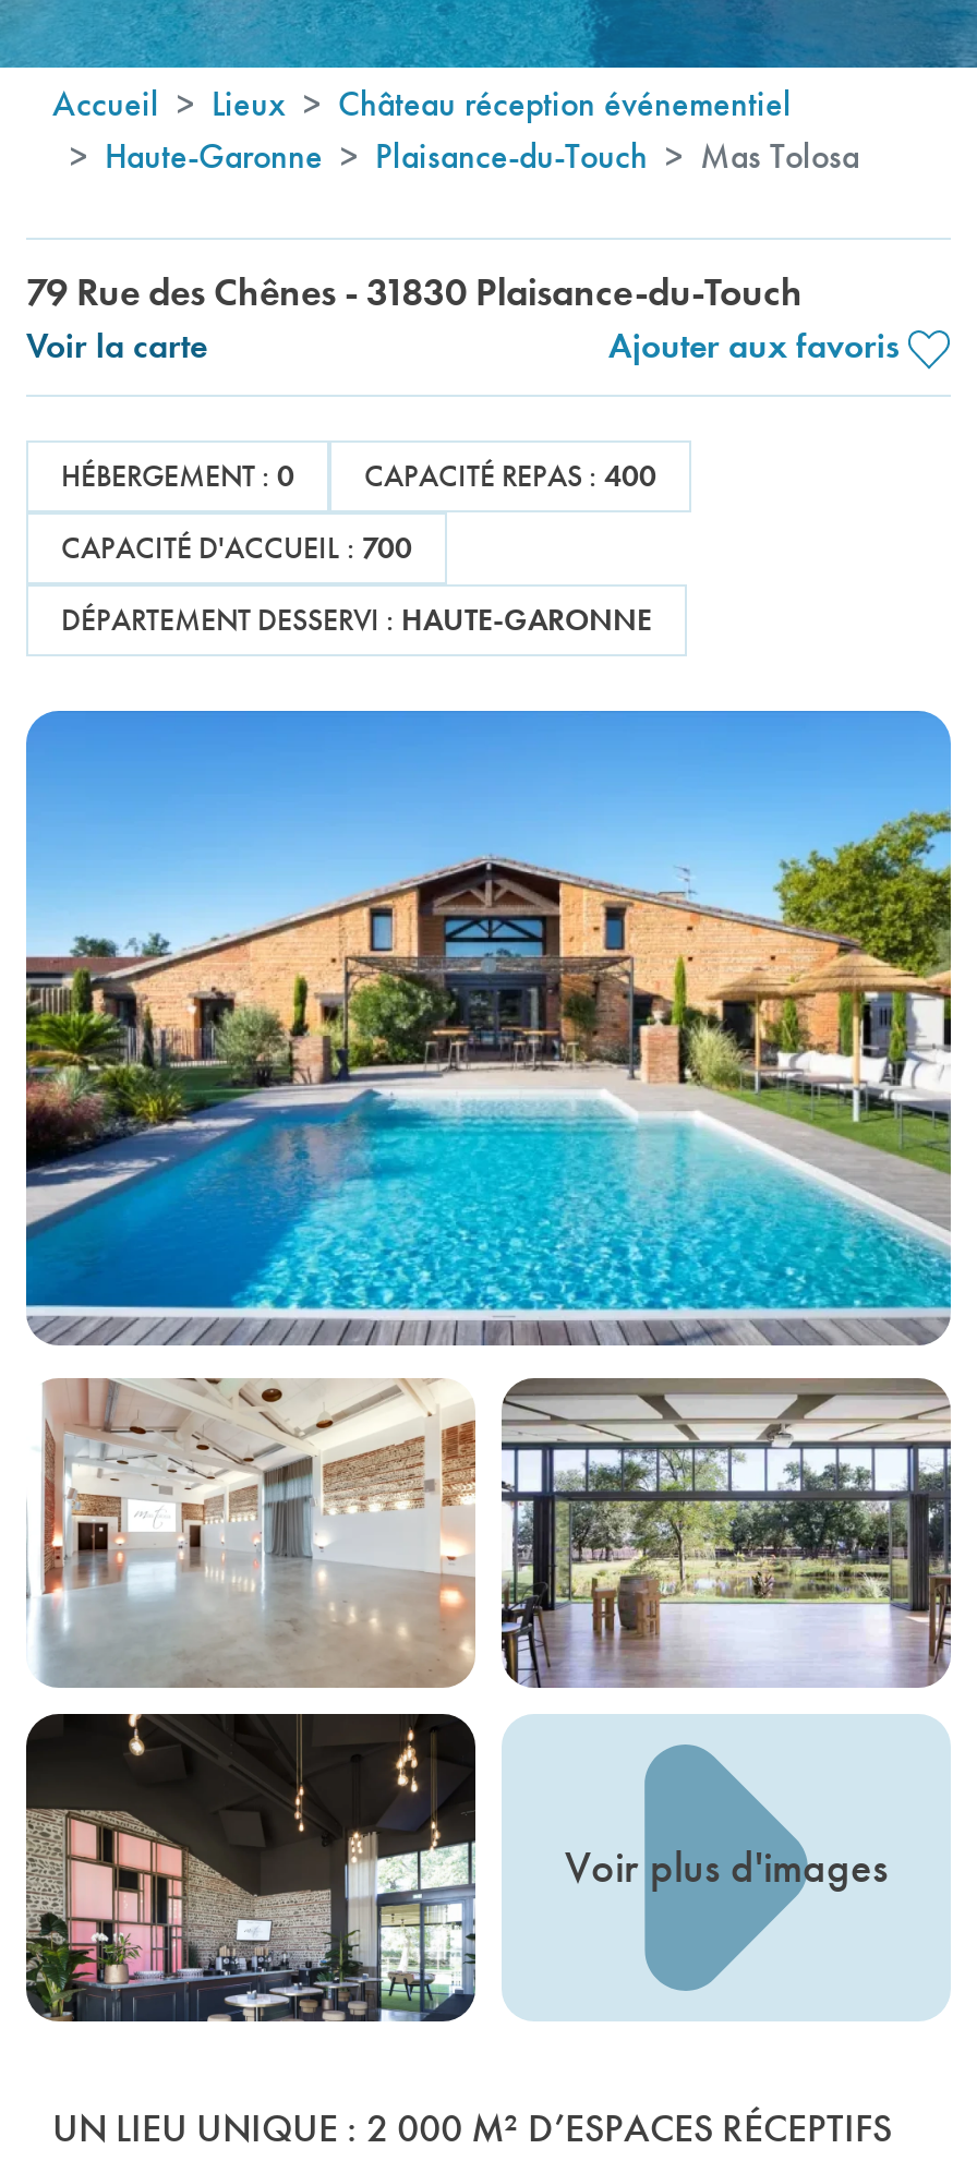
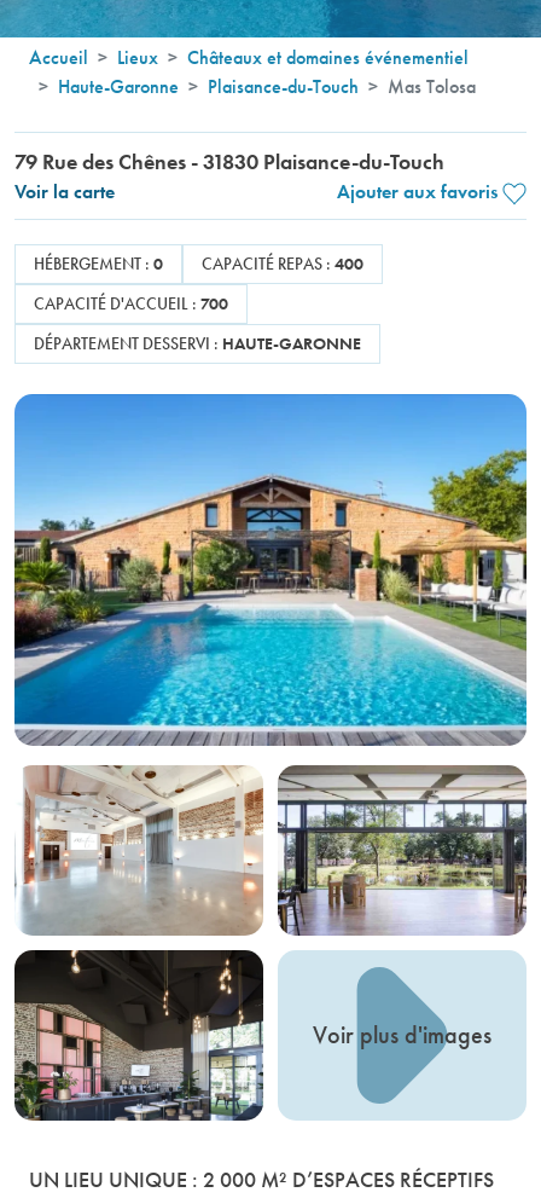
- Château réception événementiel
+ Châteaux et domaines événementiel
